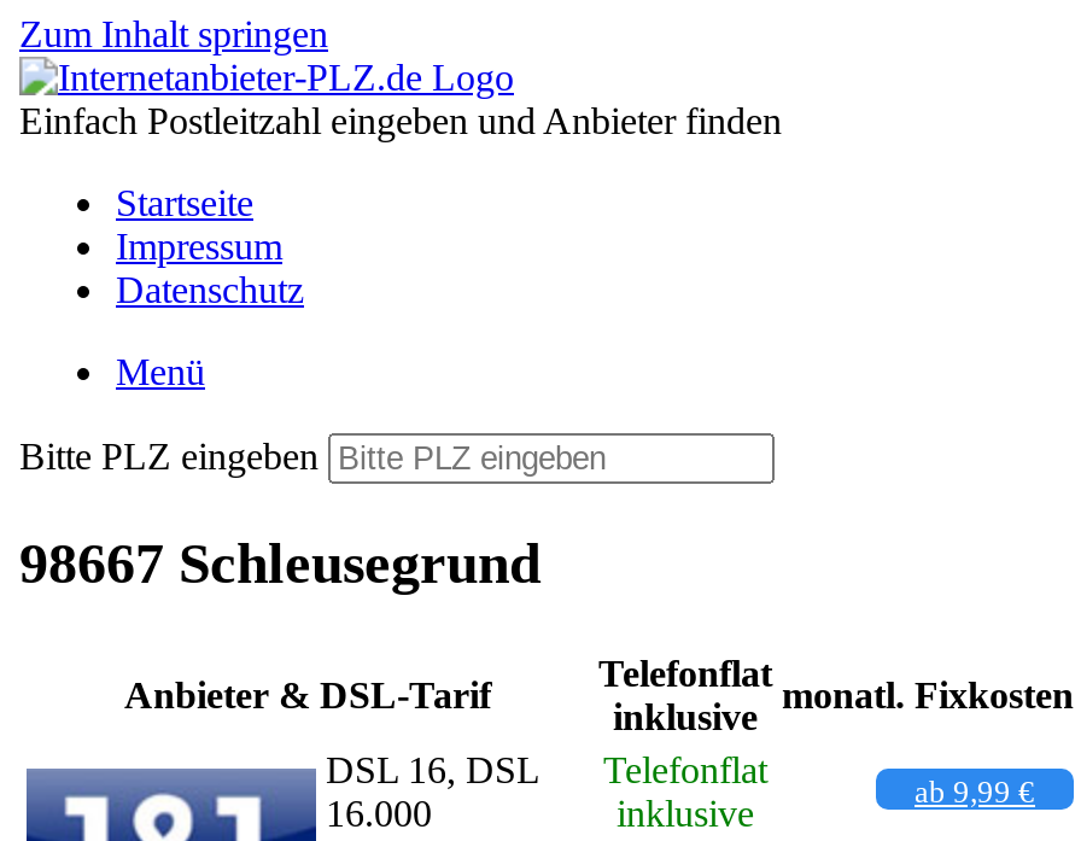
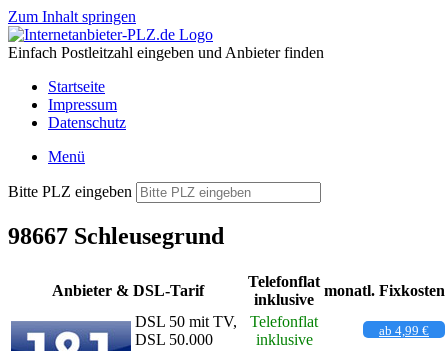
- DSL 16, DSL
- 16.000
+ DSL 50 mit TV,
+ DSL 50.000

- ab 9,99 €
+ ab 4,99 €
